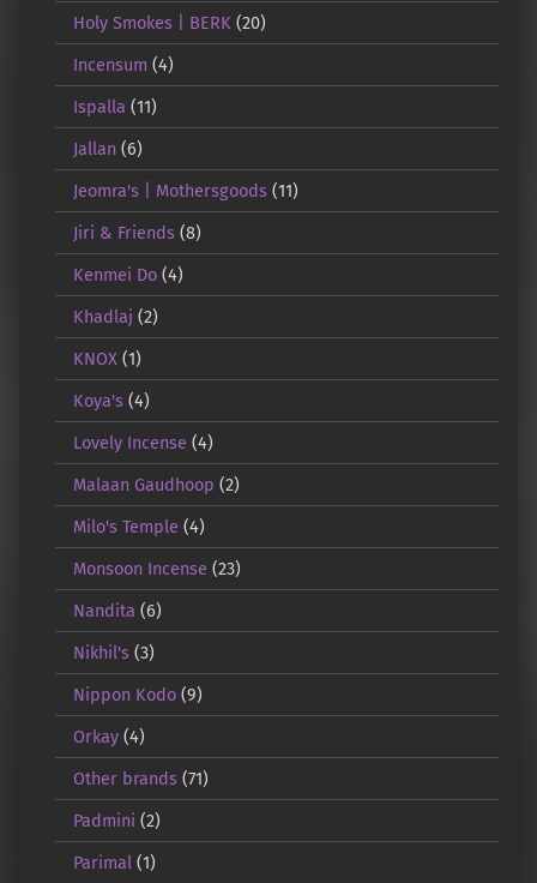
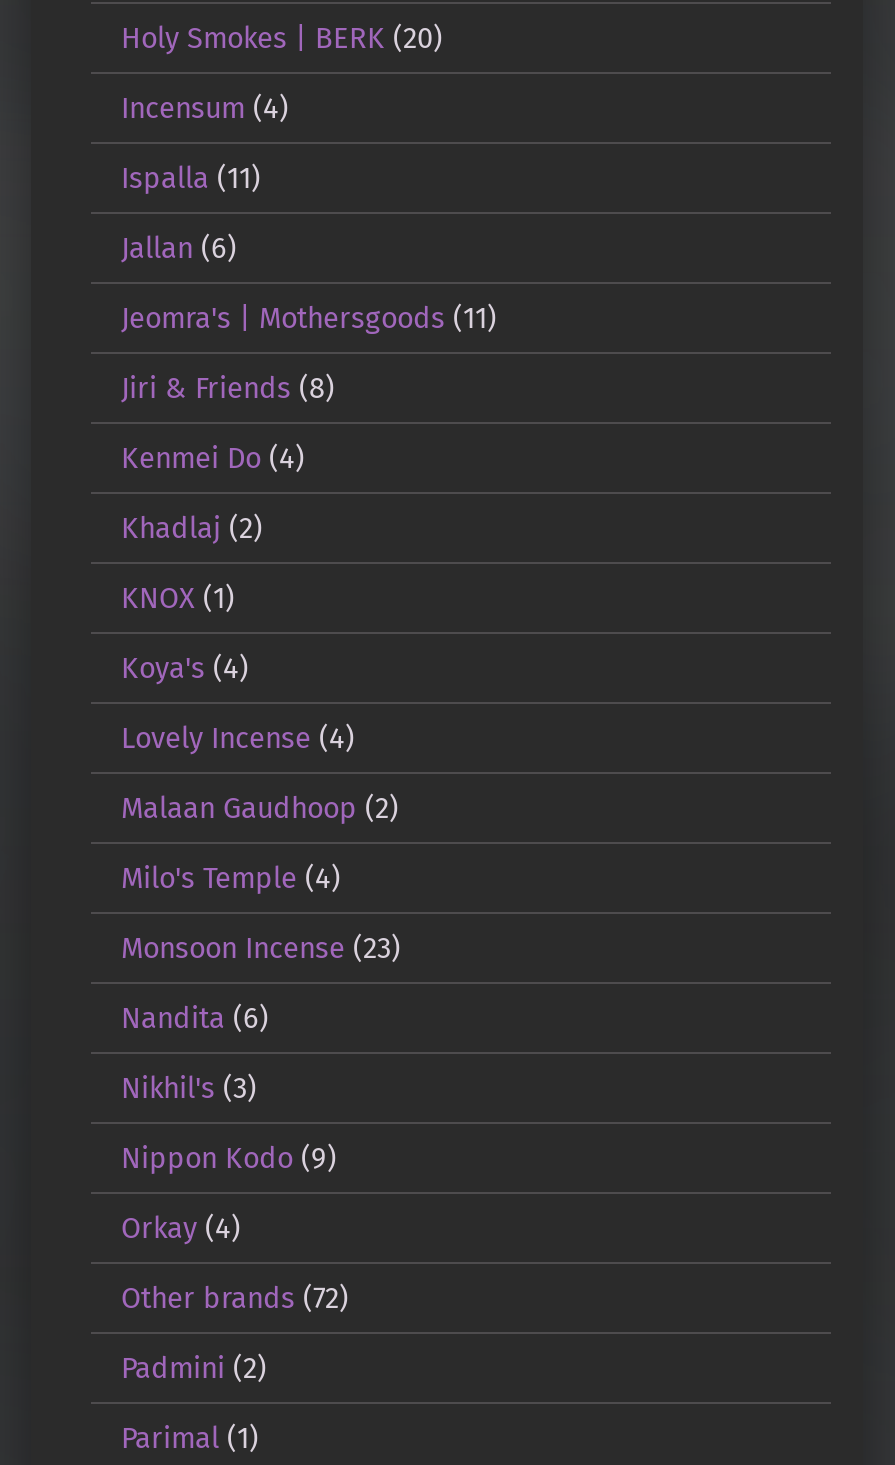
- Other brands (71)
+ Other brands (72)
